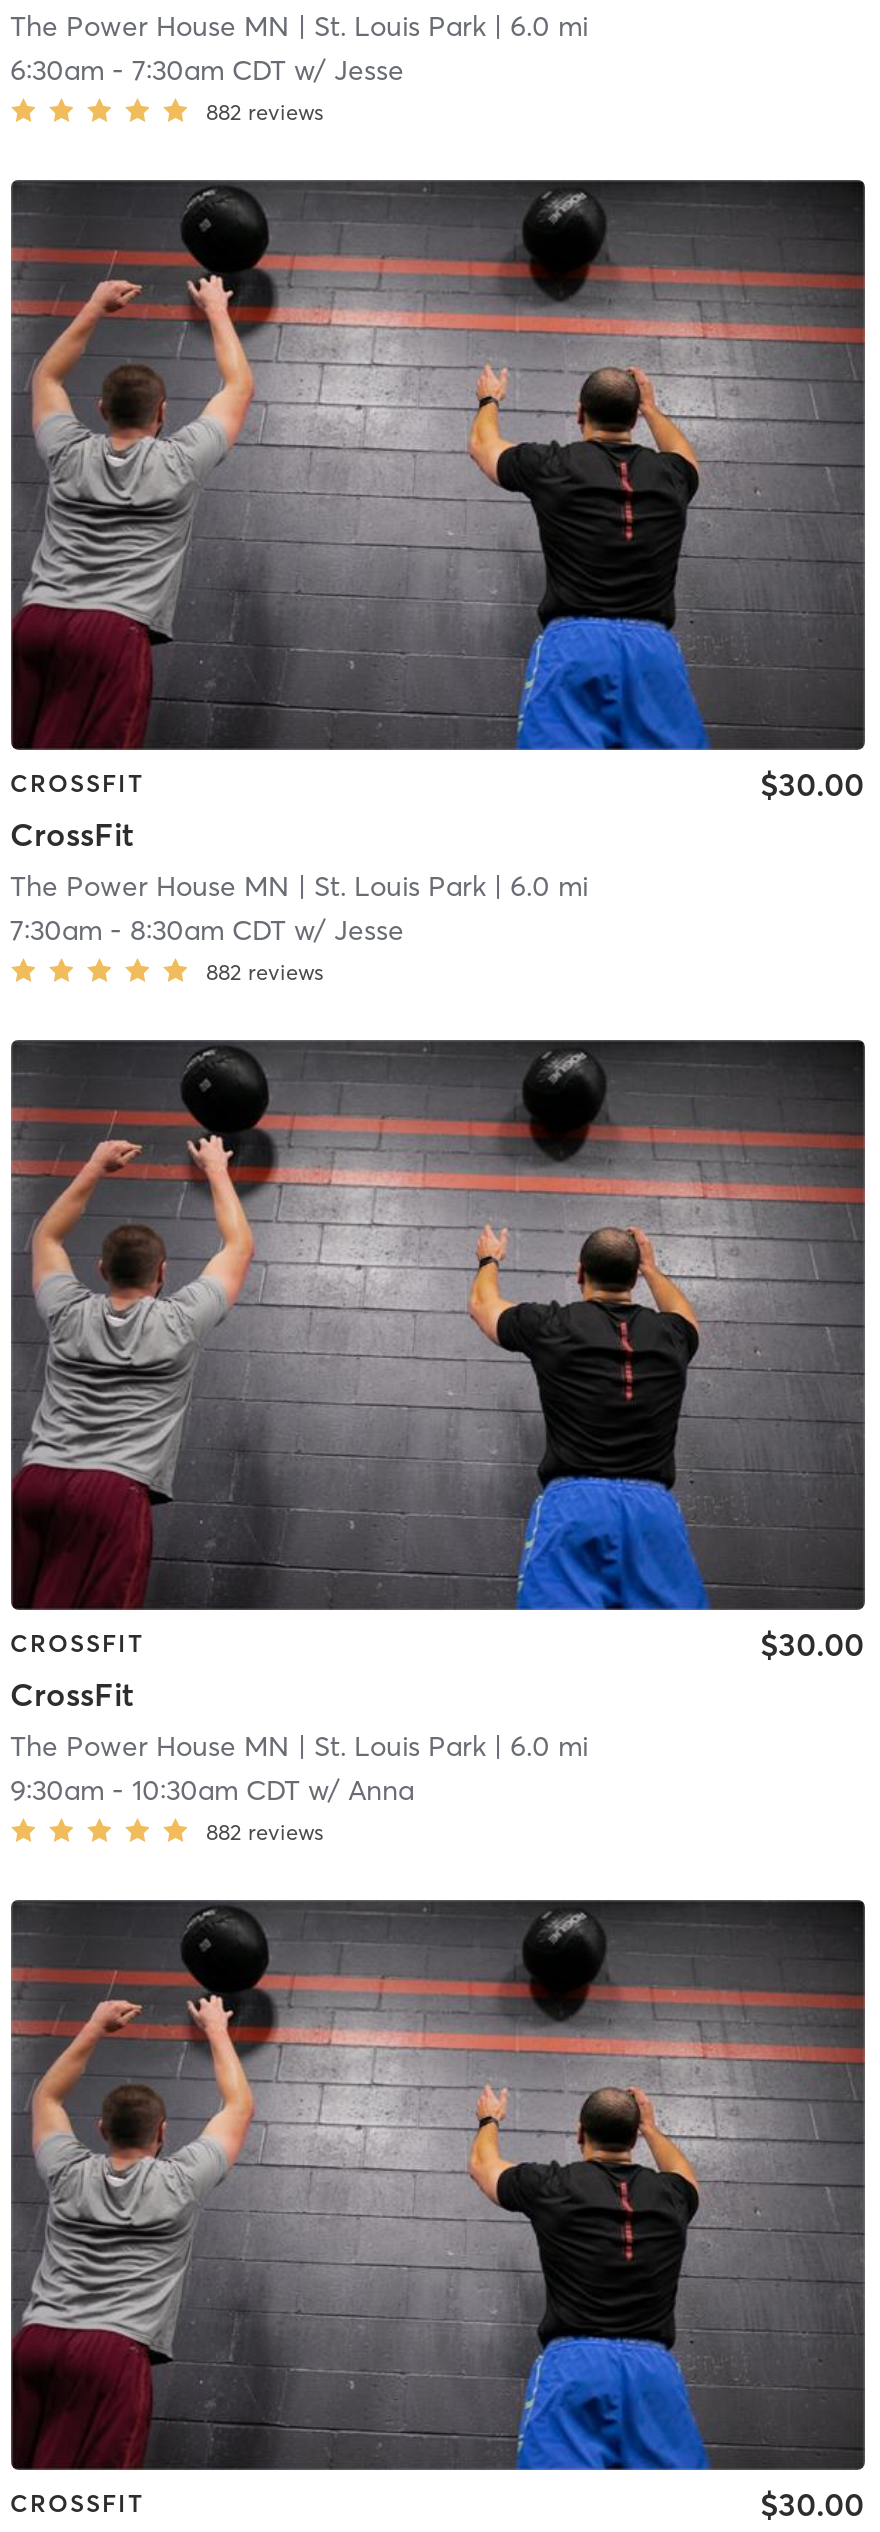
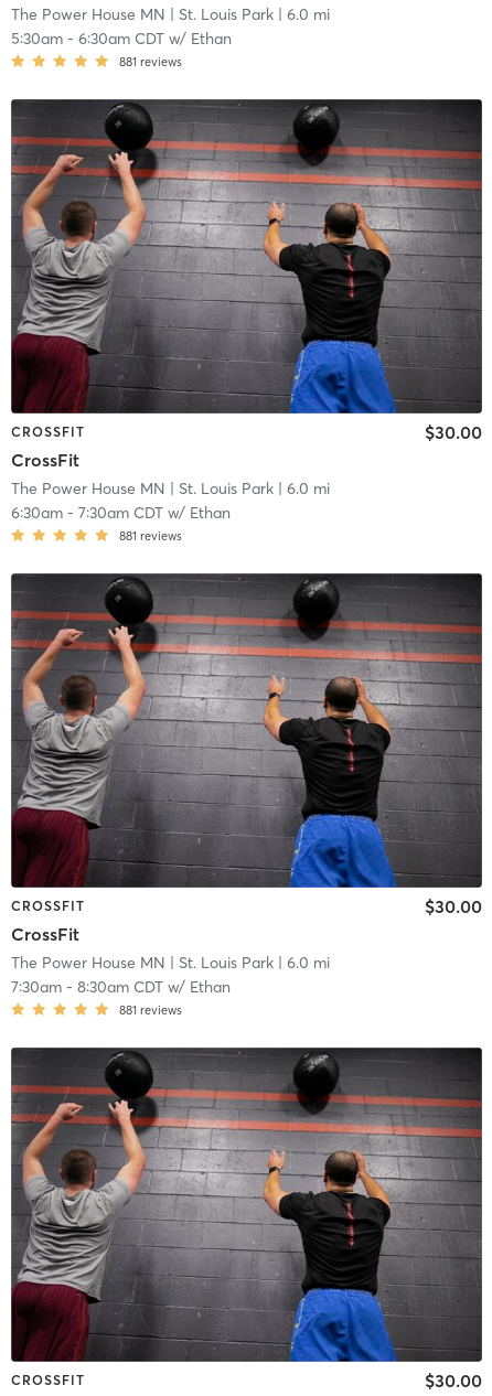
- 6:30am - 7:30am CDT w/ Jesse
+ 5:30am - 6:30am CDT w/ Ethan

- 882 reviews
+ 881 reviews

- 7:30am - 8:30am CDT w/ Jesse
+ 6:30am - 7:30am CDT w/ Ethan

- 882 reviews
+ 881 reviews

- 9:30am - 10:30am CDT w/ Anna
+ 7:30am - 8:30am CDT w/ Ethan

- 882 reviews
+ 881 reviews
